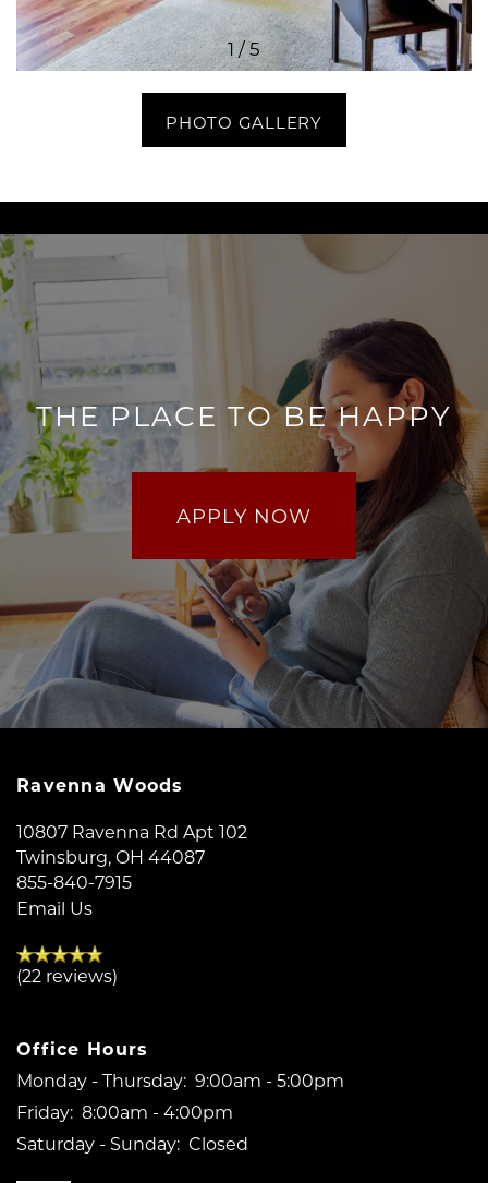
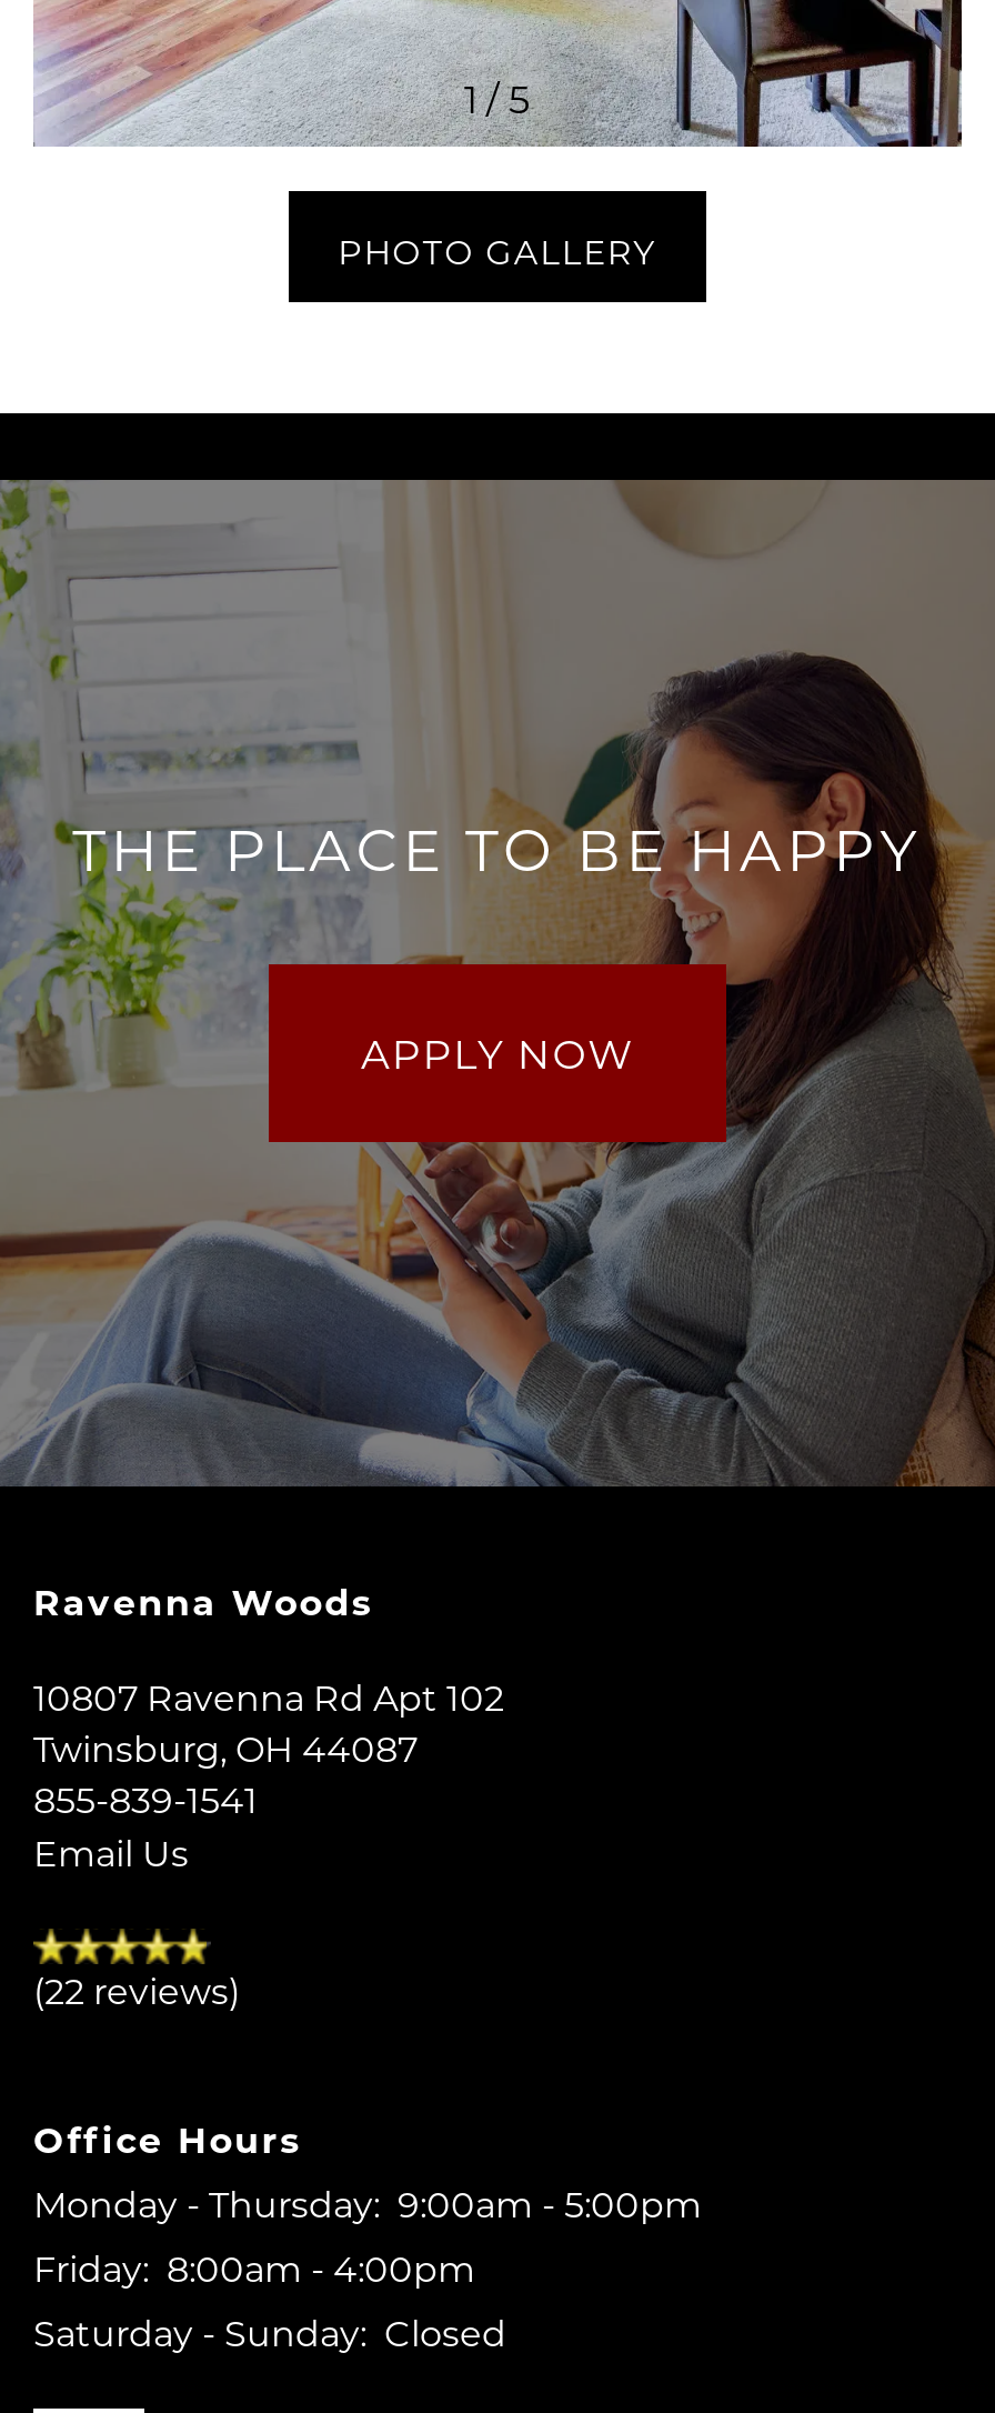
- 855-840-7915
+ 855-839-1541
